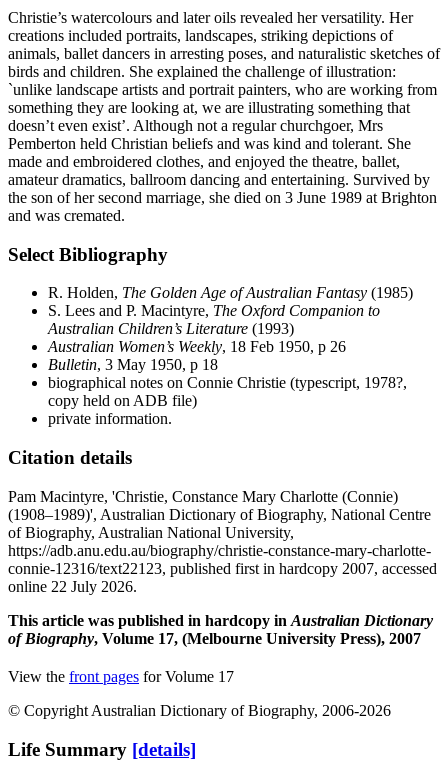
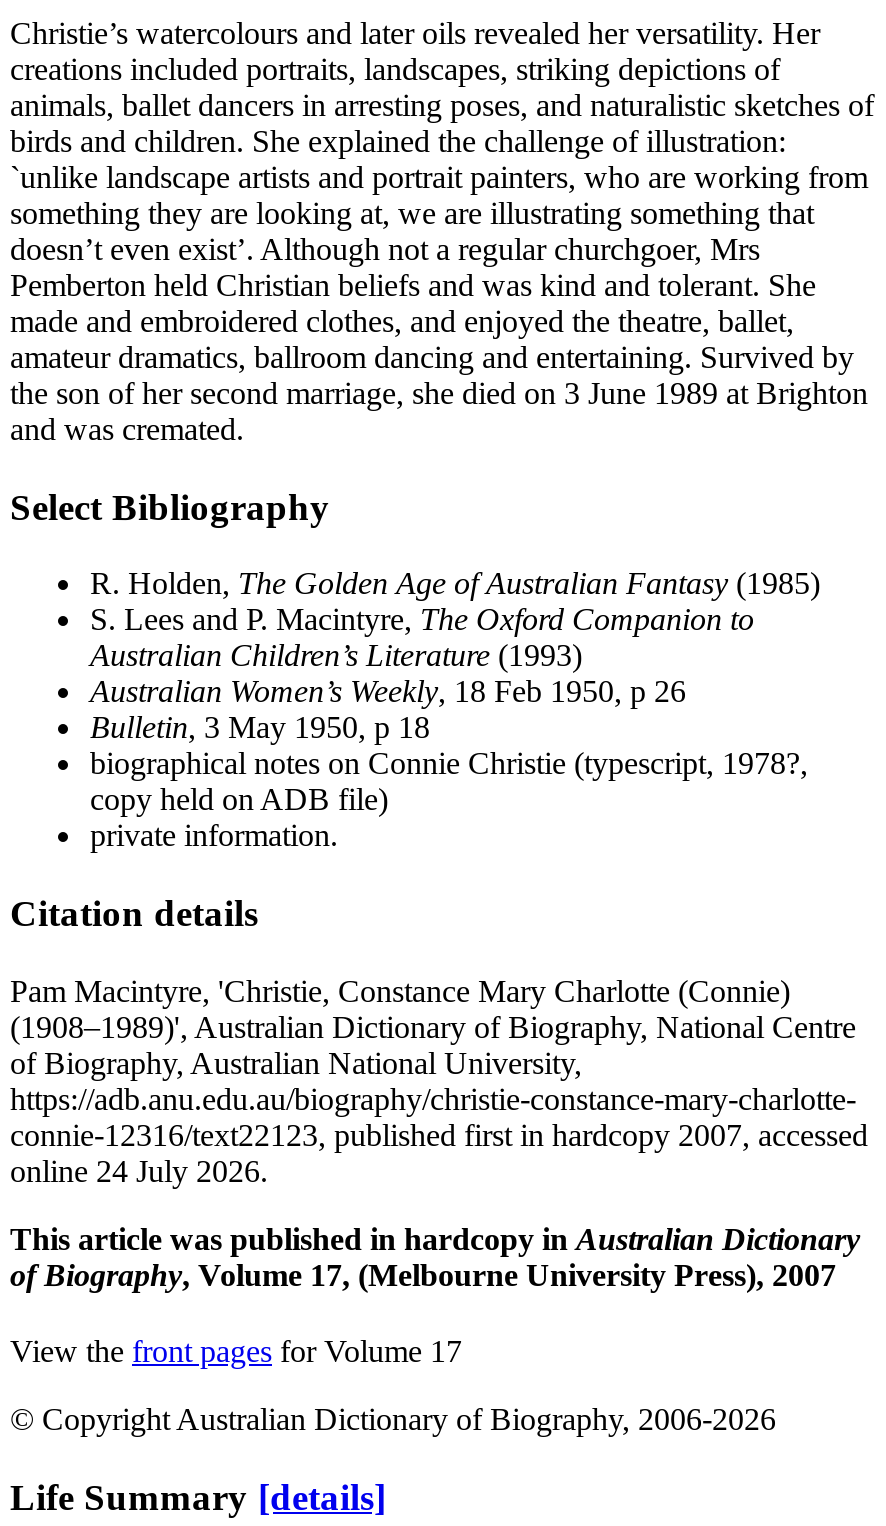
- online 22 July 2026.
+ online 24 July 2026.
